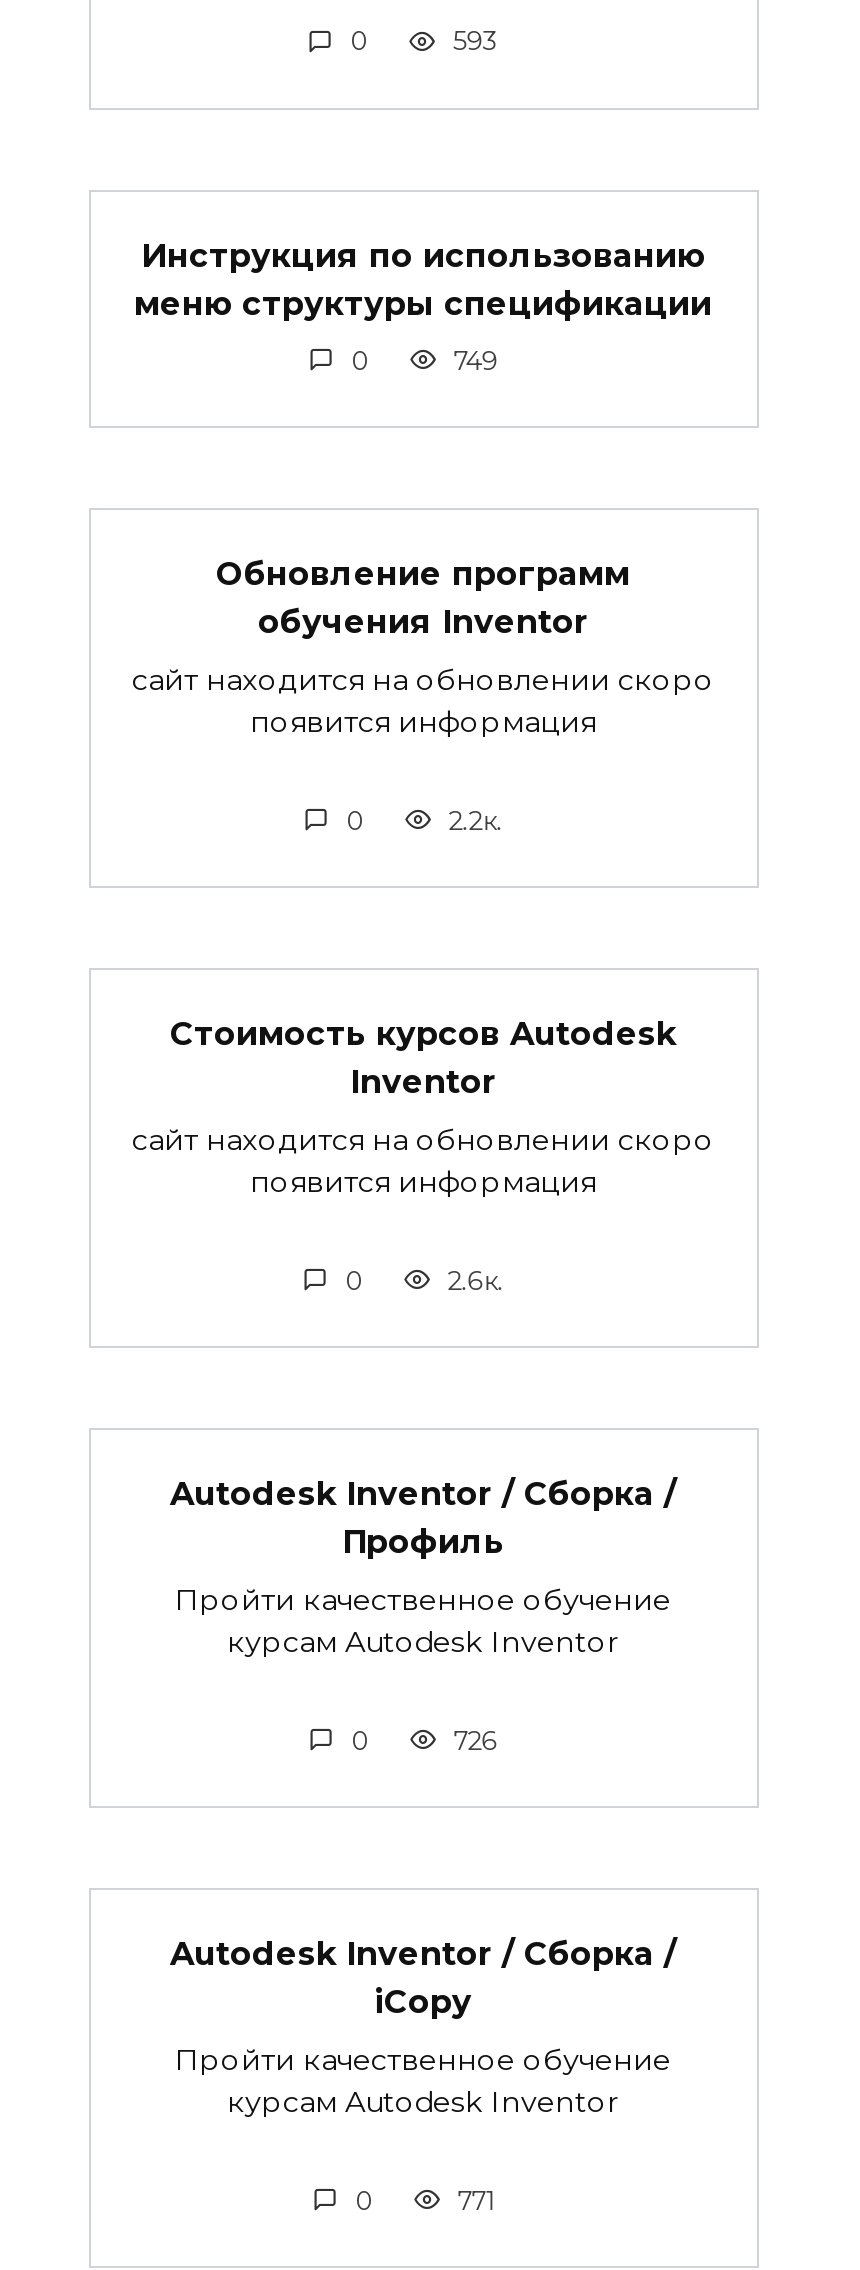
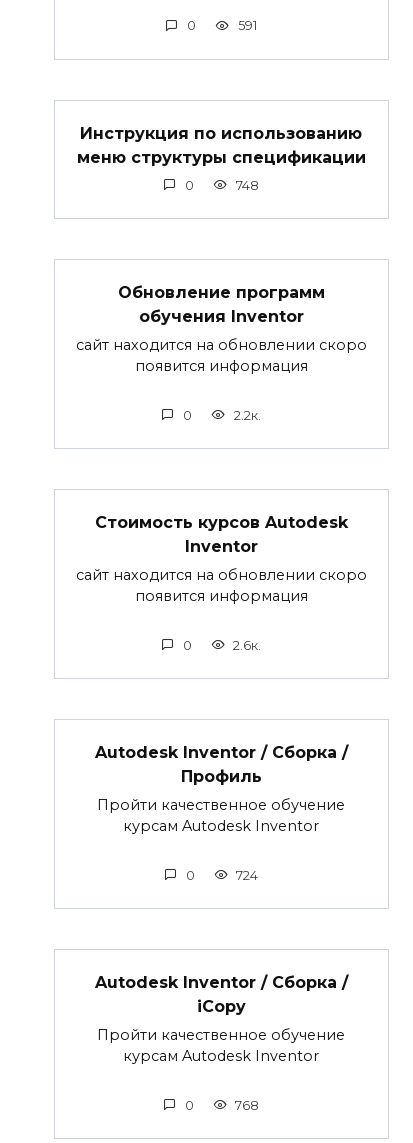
- 593
+ 591

- 749
+ 748

- 726
+ 724

- 771
+ 768
